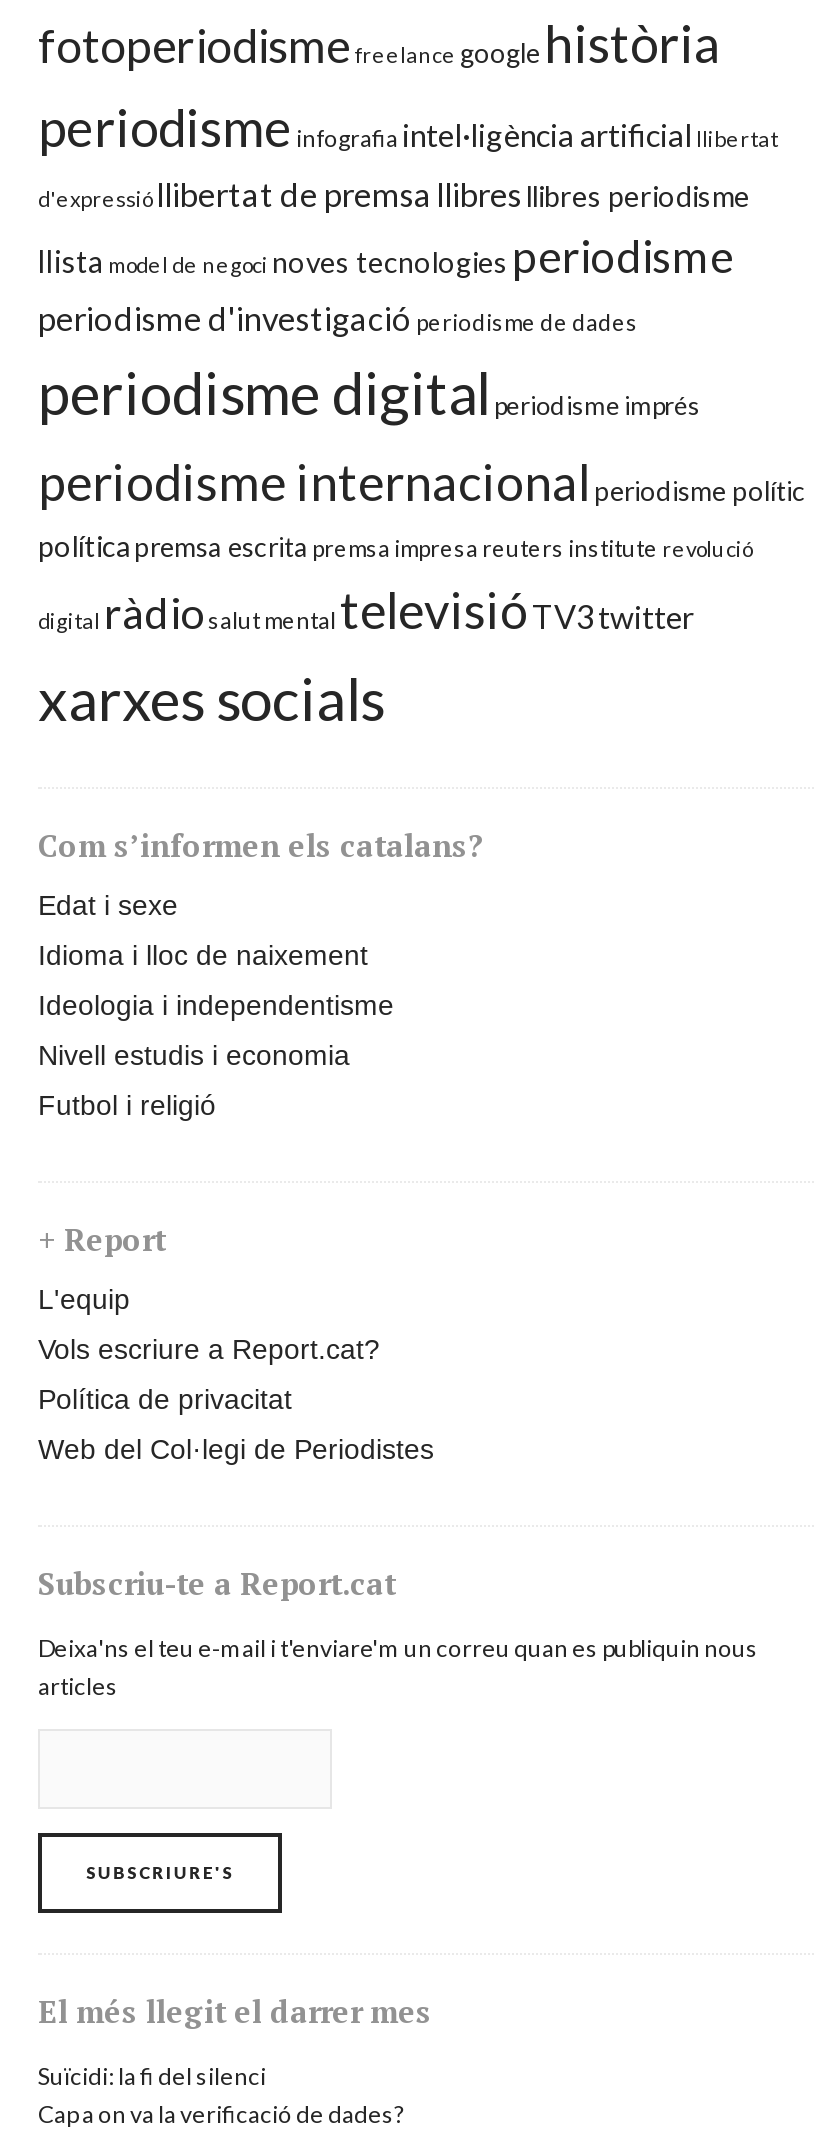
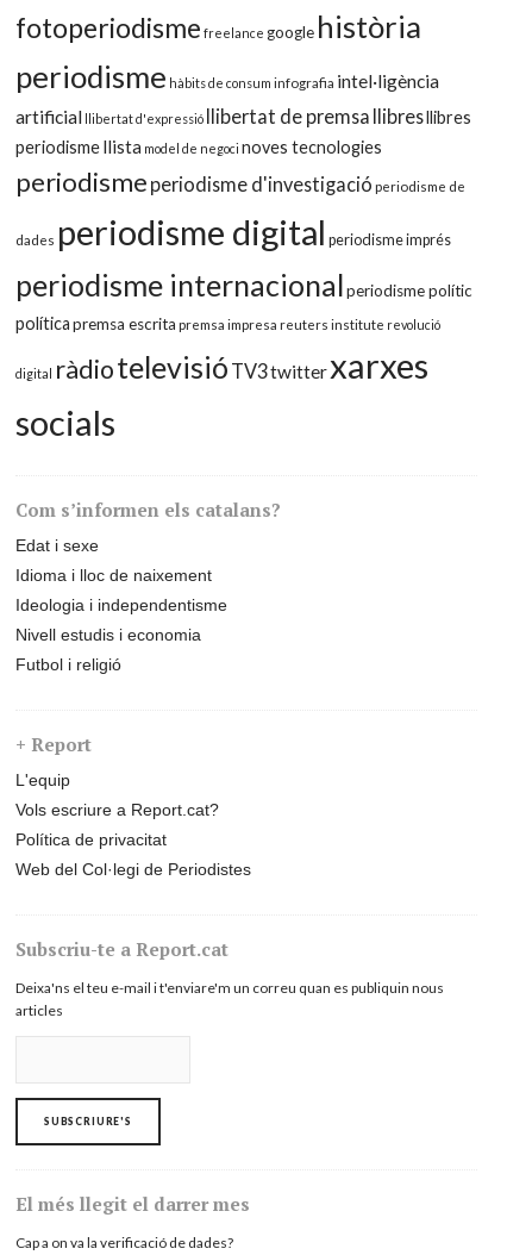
- periodisme infografia intel·ligència artificial llibertat
- d'expressió llibertat de premsa llibres llibres periodisme
- llista model de negoci noves tecnologies periodisme
- periodisme d'investigació periodisme de dades
- periodisme digital periodisme imprés
+ periodisme hàbits de consum infografia intel·ligència
+ artificial llibertat d'expressió llibertat de premsa llibres llibres
+ periodisme llista model de negoci noves tecnologies
+ periodisme periodisme d'investigació periodisme de
+ dades periodisme digital periodisme imprés

- digital ràdio salut mental televisió TV3 twitter
- xarxes socials
+ digital ràdio televisió TV3 twitter xarxes
+ socials

- Suïcidi: la fi del silenci
